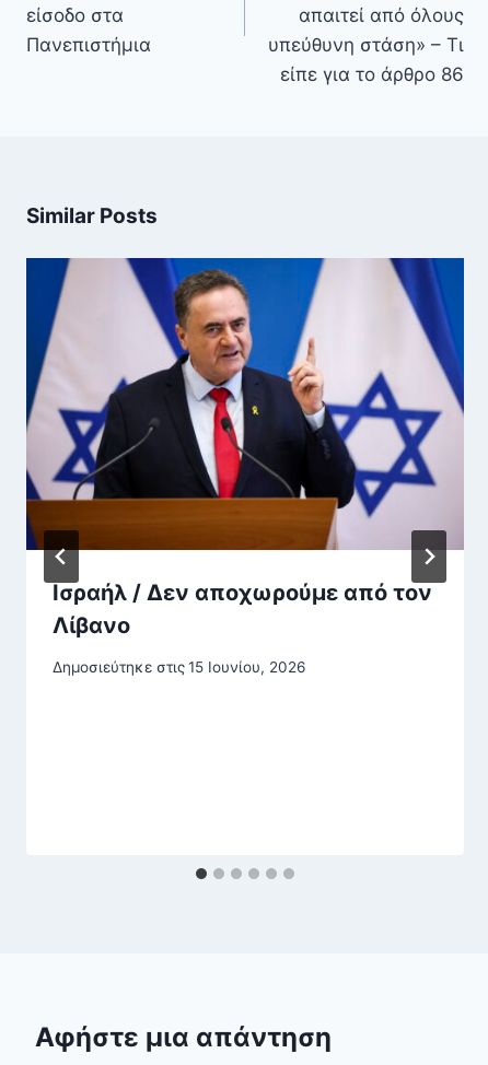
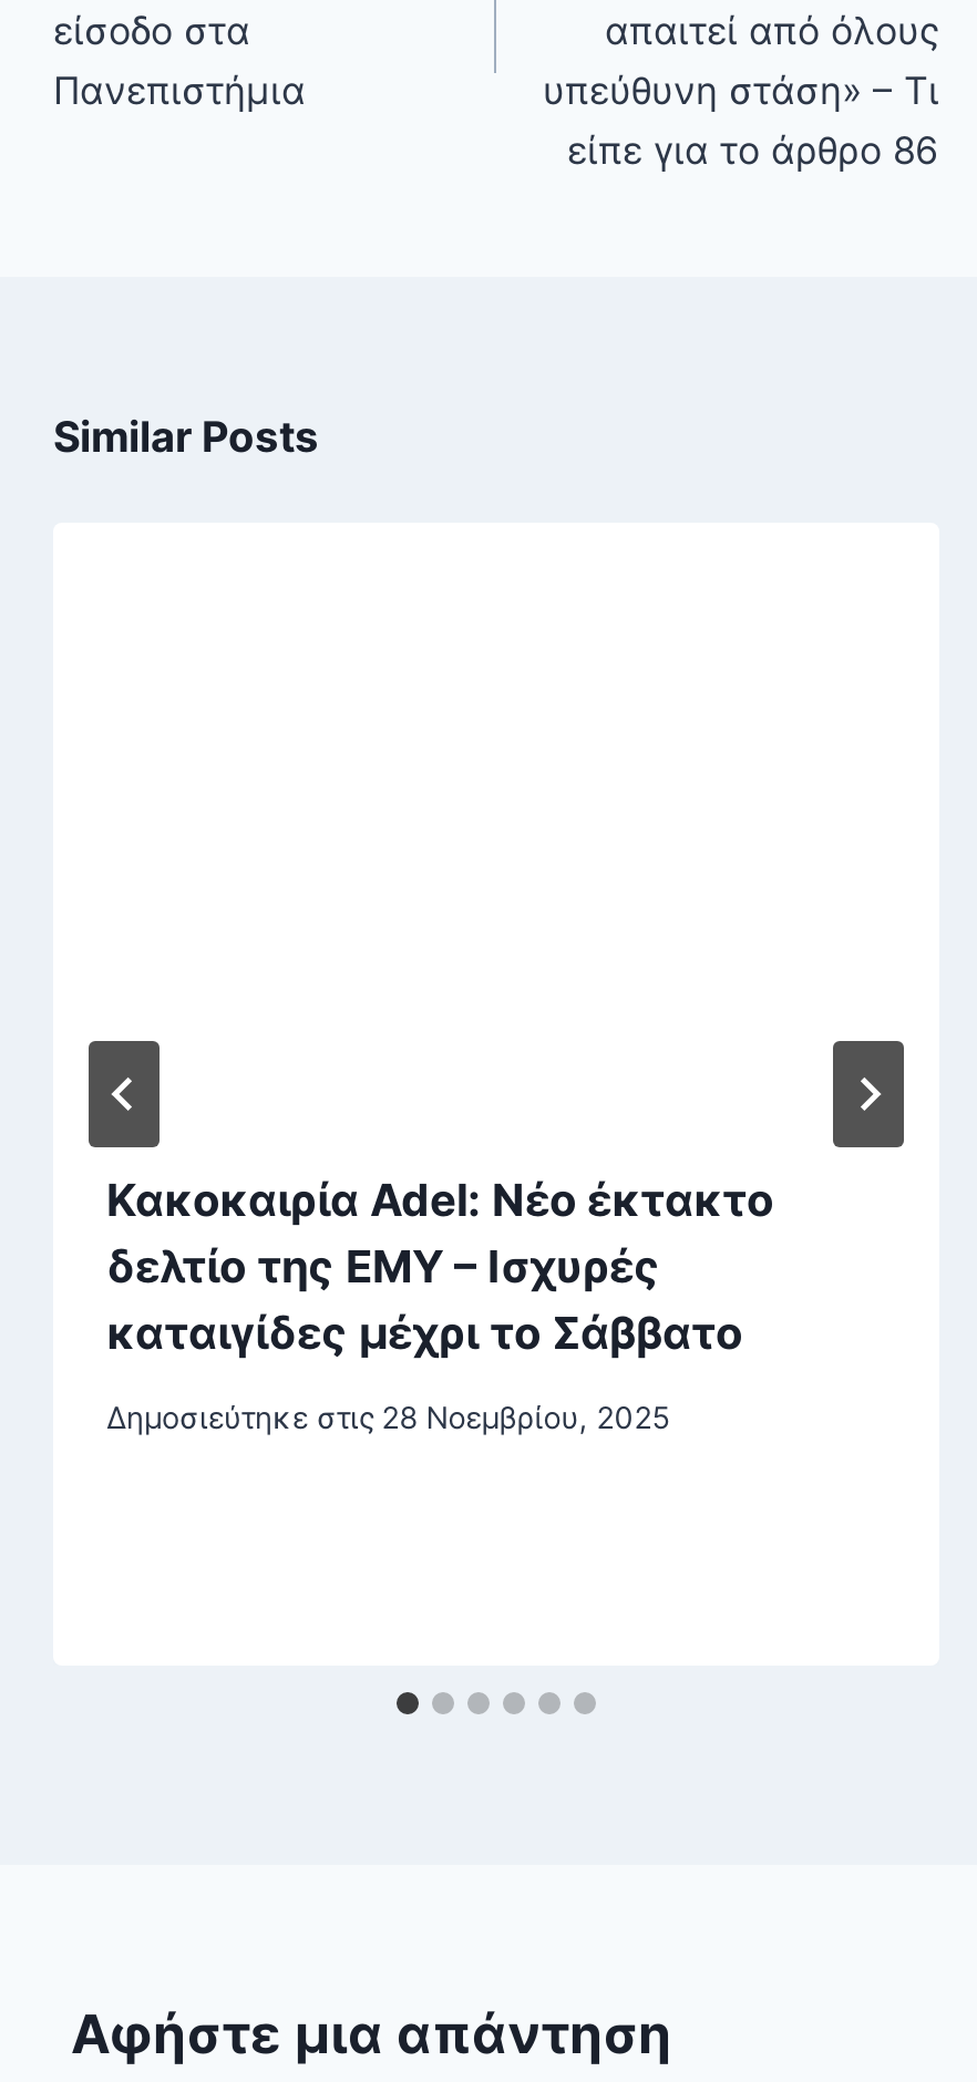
- [image]

- Ισραήλ / Δεν αποχωρούμε από τον
- Λίβανο
+ Κακοκαιρία Adel: Νέο έκτακτο
+ δελτίο της ΕΜΥ – Ισχυρές
+ καταιγίδες μέχρι το Σάββατο

- Δημοσιεύτηκε στις 15 Ιουνίου, 2026
+ Δημοσιεύτηκε στις 28 Νοεμβρίου, 2025
